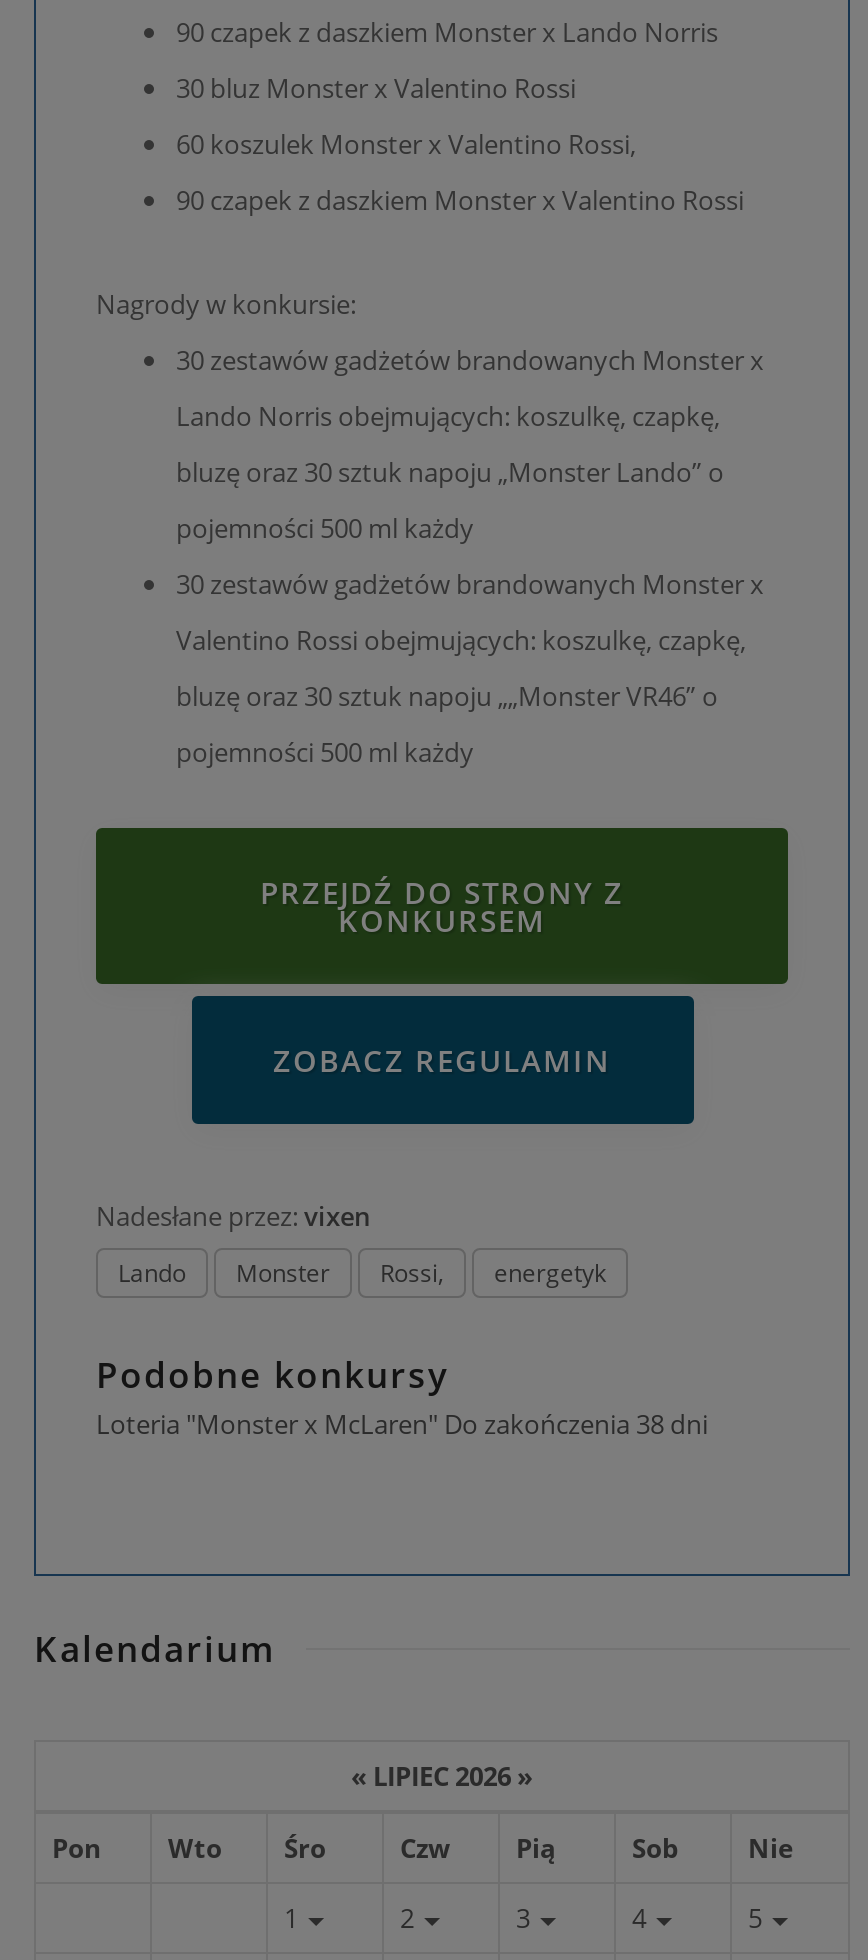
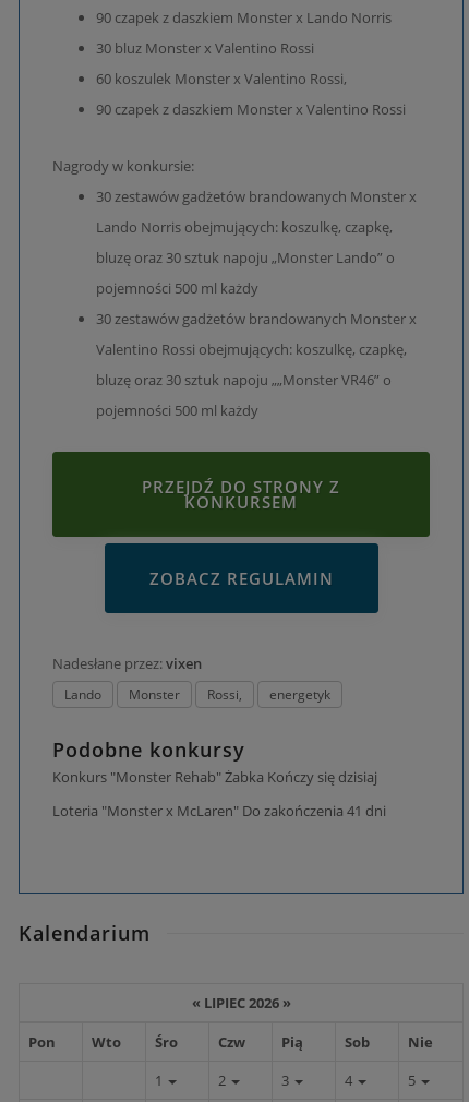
- Loteria "Monster x McLaren" Do zakończenia 38 dni
+ Konkurs "Monster Rehab" Żabka Kończy się dzisiaj
+ Loteria "Monster x McLaren" Do zakończenia 41 dni
